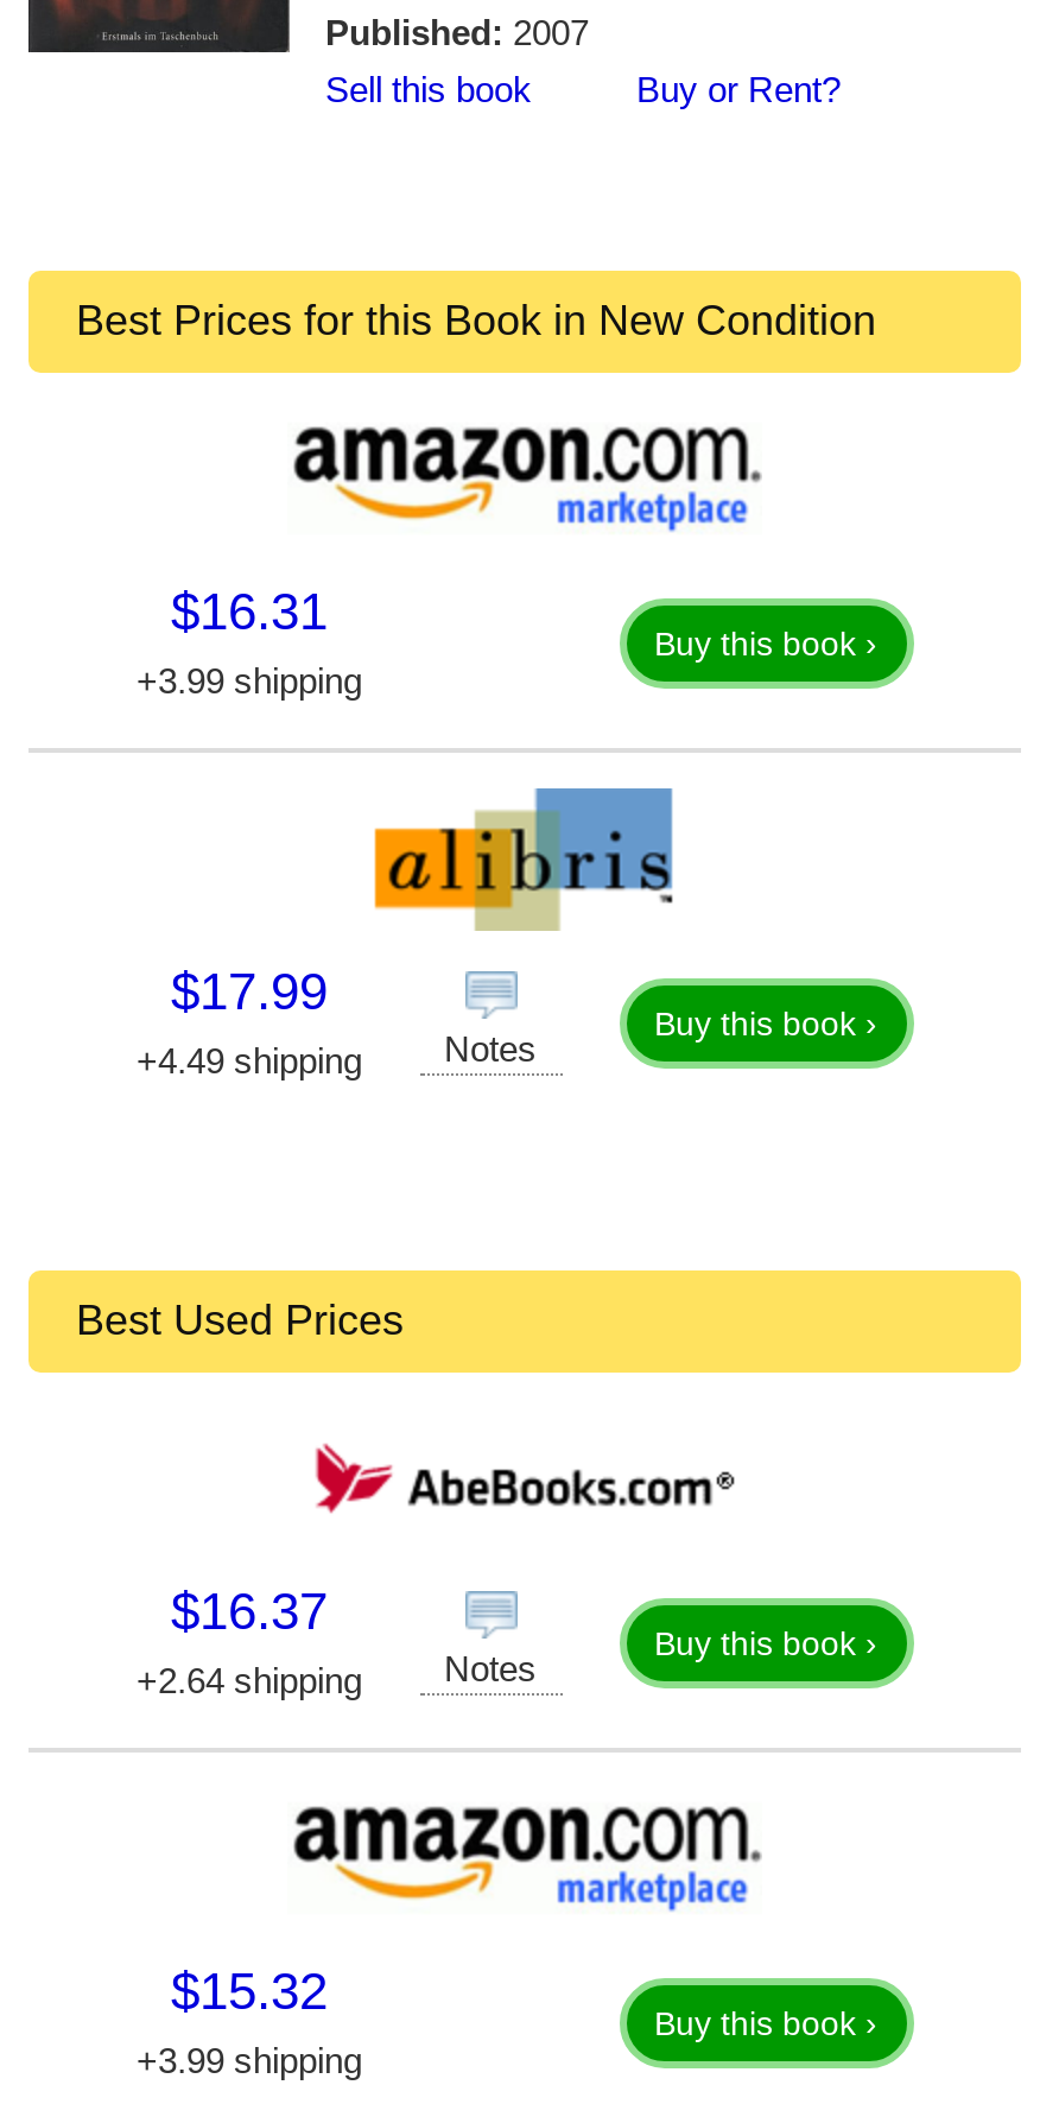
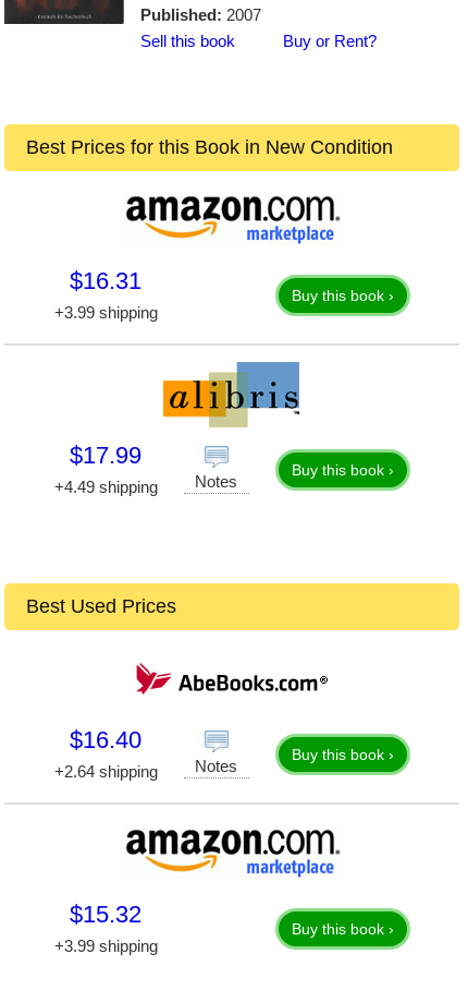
- $16.37
+ $16.40
